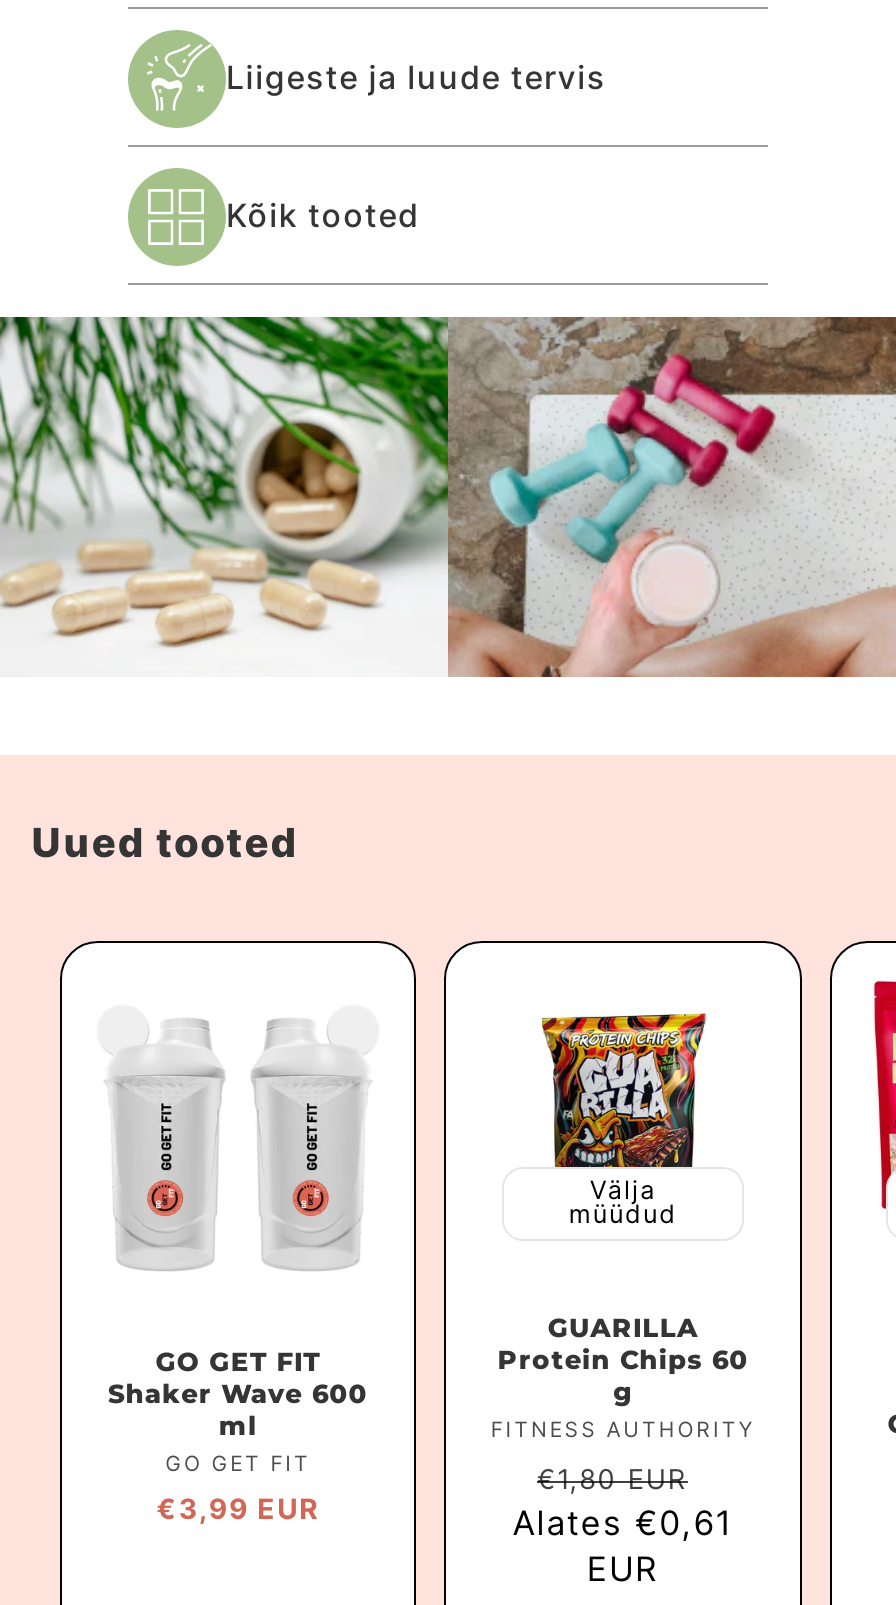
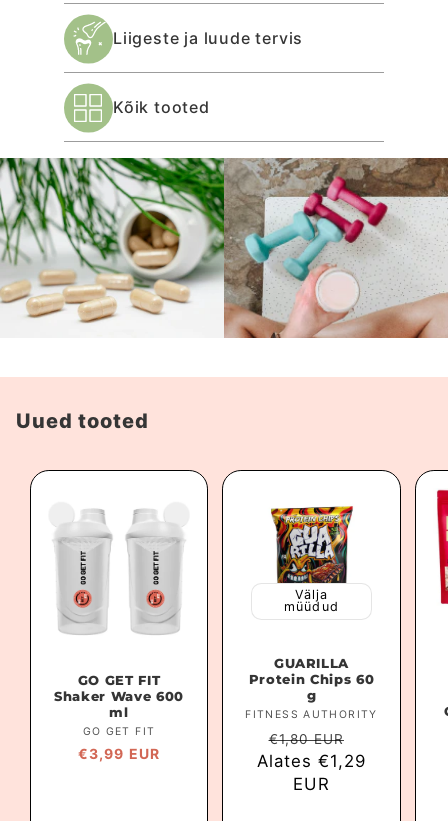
- Alates €0,61
+ Alates €1,29
